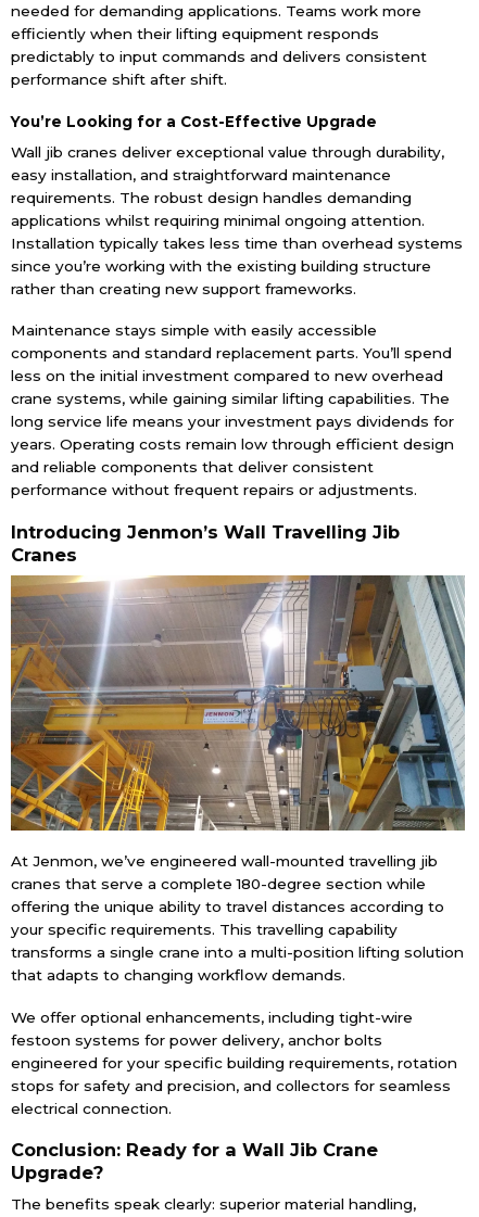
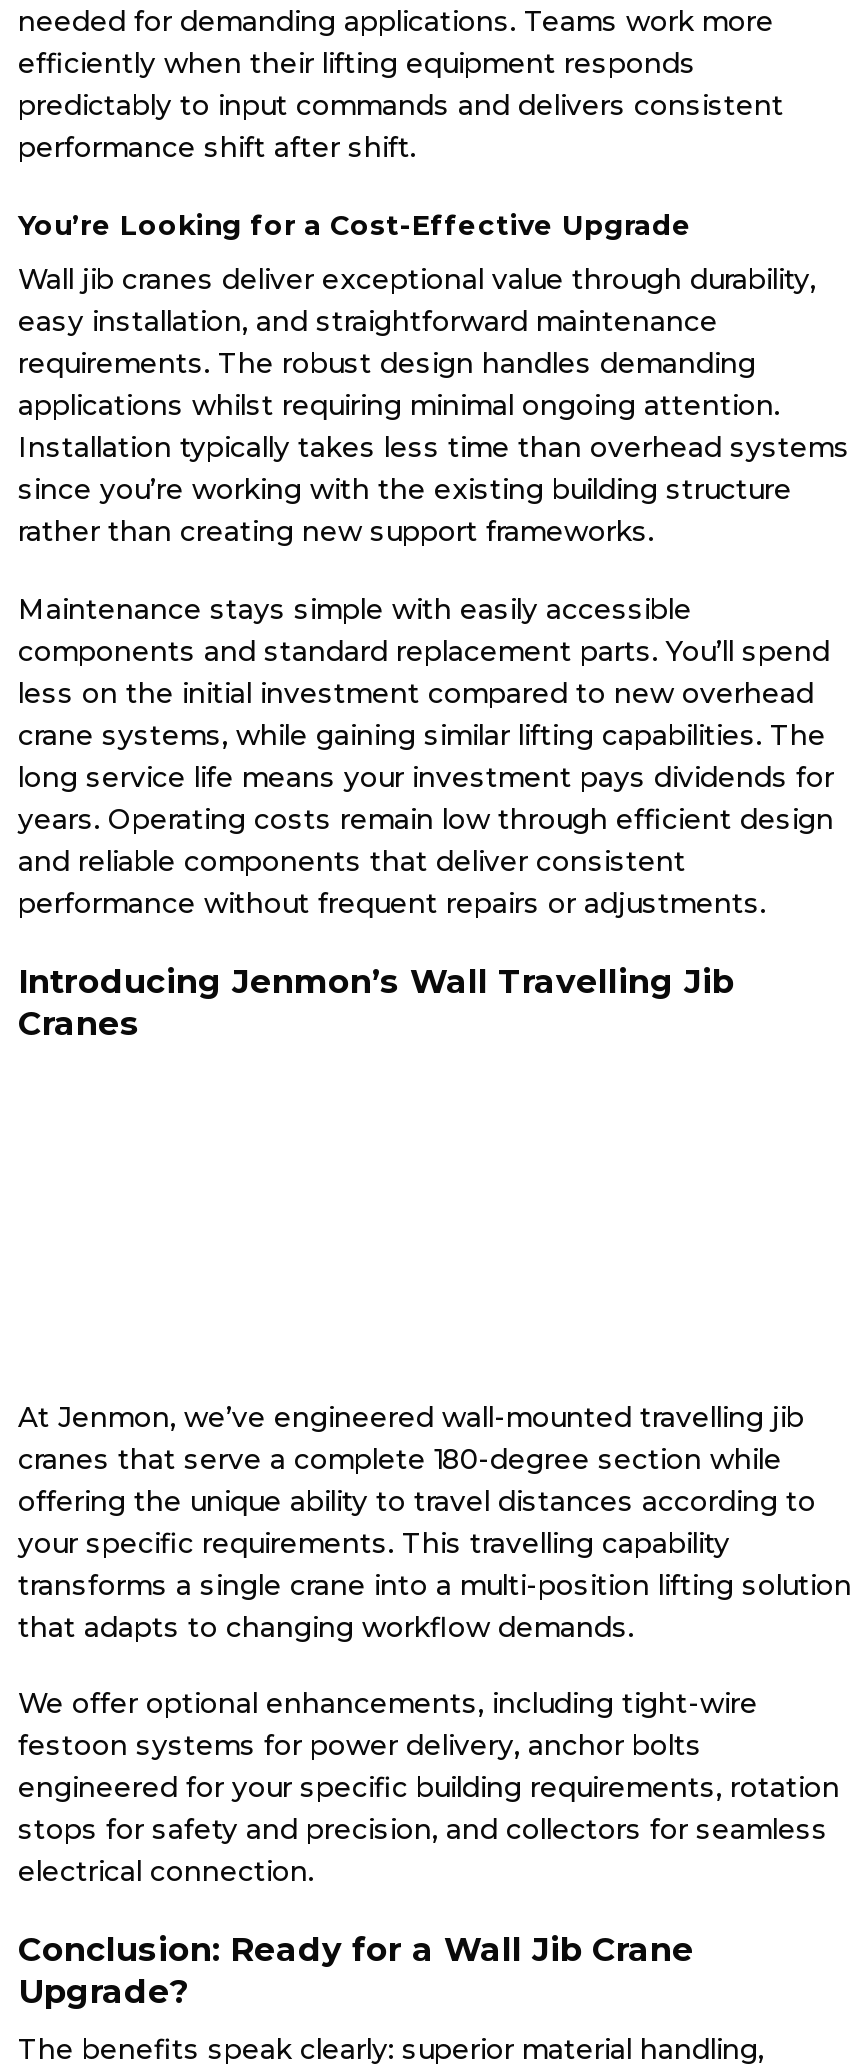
- [image]
